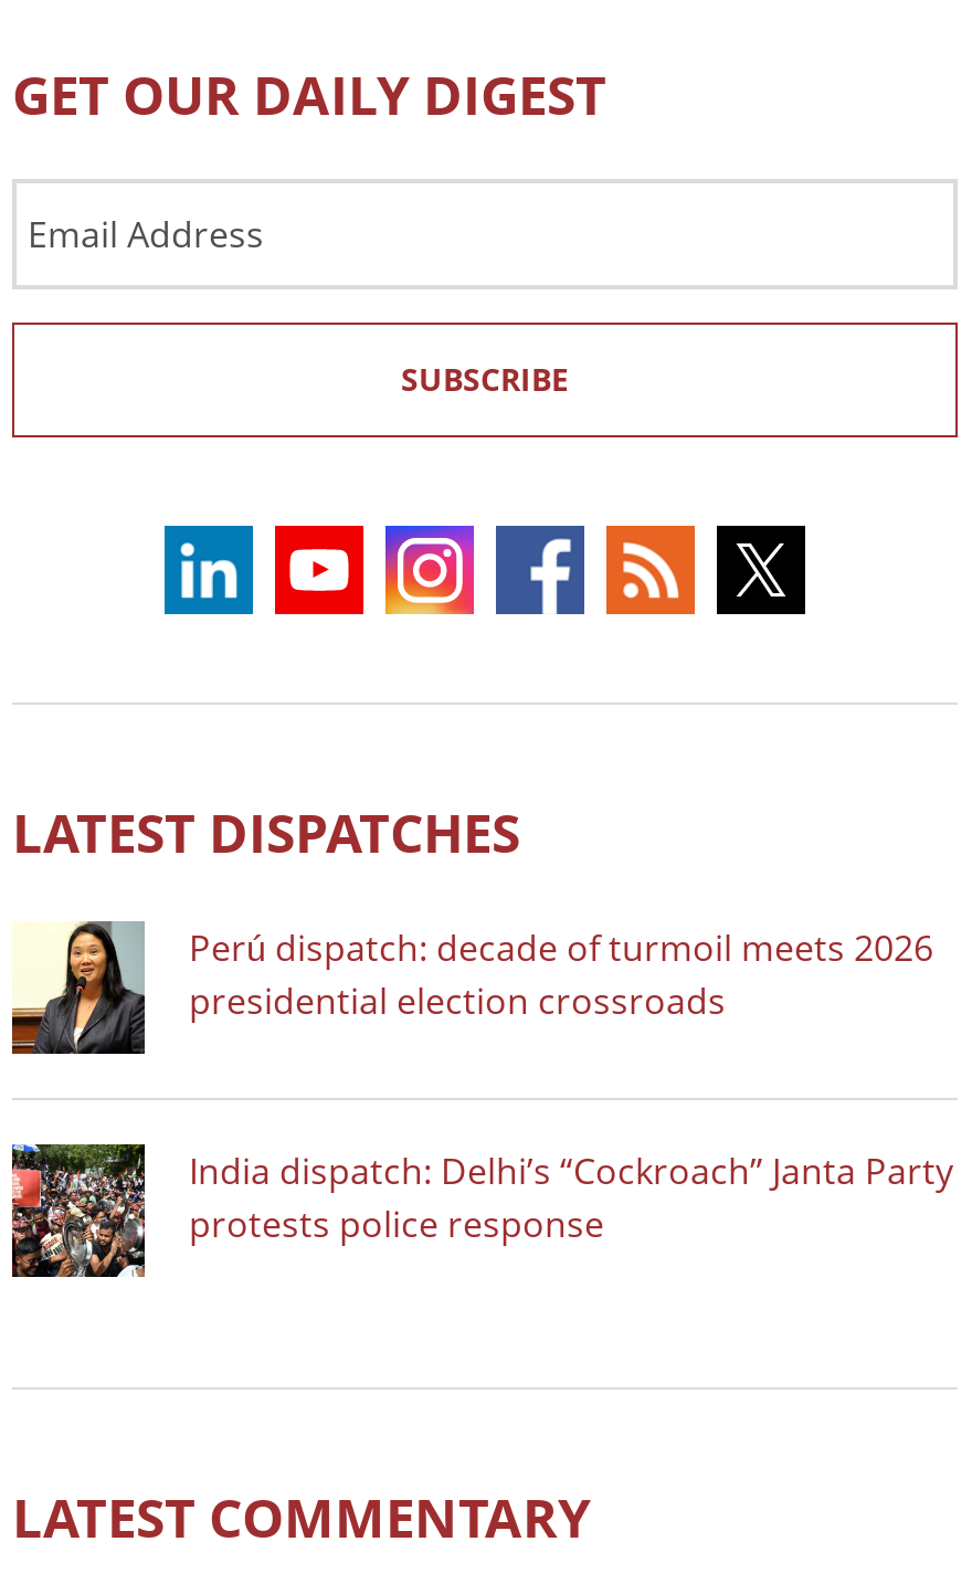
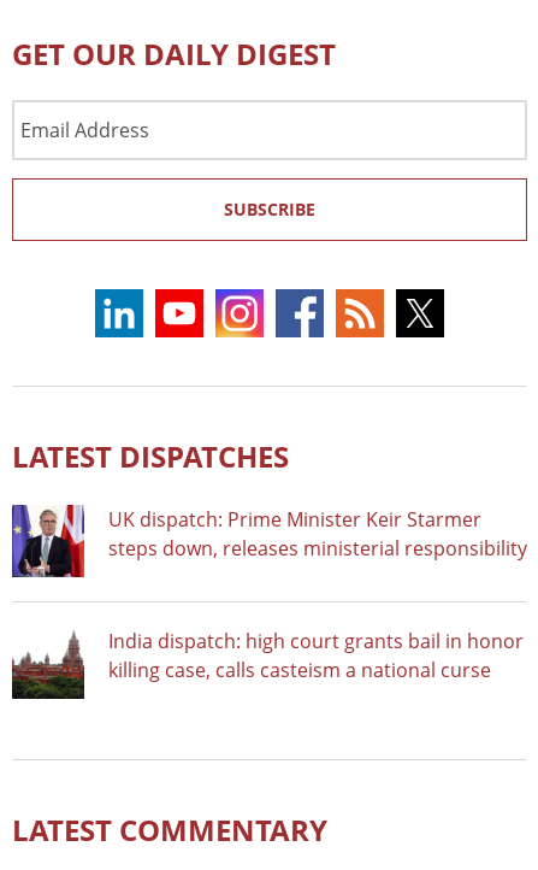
- [image]
- Perú dispatch: decade of turmoil meets 2026
- presidential election crossroads
+ [image]
+ UK dispatch: Prime Minister Keir Starmer
+ steps down, releases ministerial responsibility

- [image]
- India dispatch: Delhi’s “Cockroach” Janta Party
- protests police response
+ [image]
+ India dispatch: high court grants bail in honor
+ killing case, calls casteism a national curse
